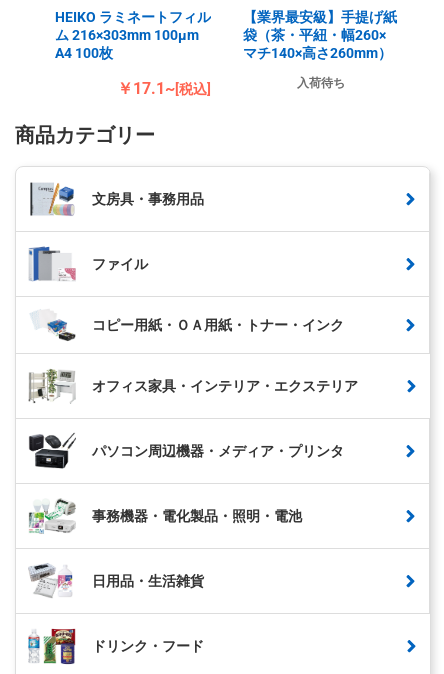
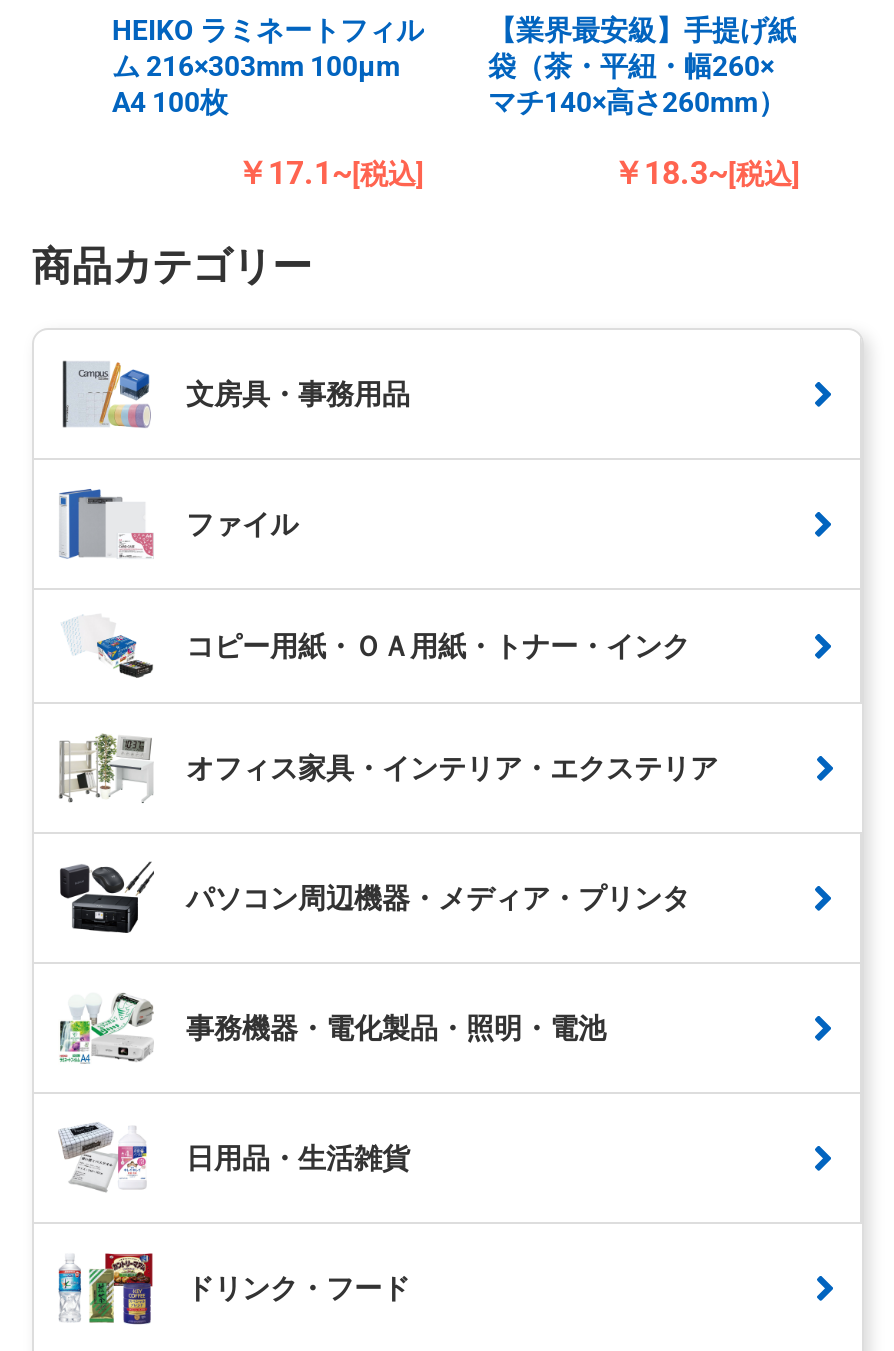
- 入荷待ち
+ ￥18.3~[税込]
